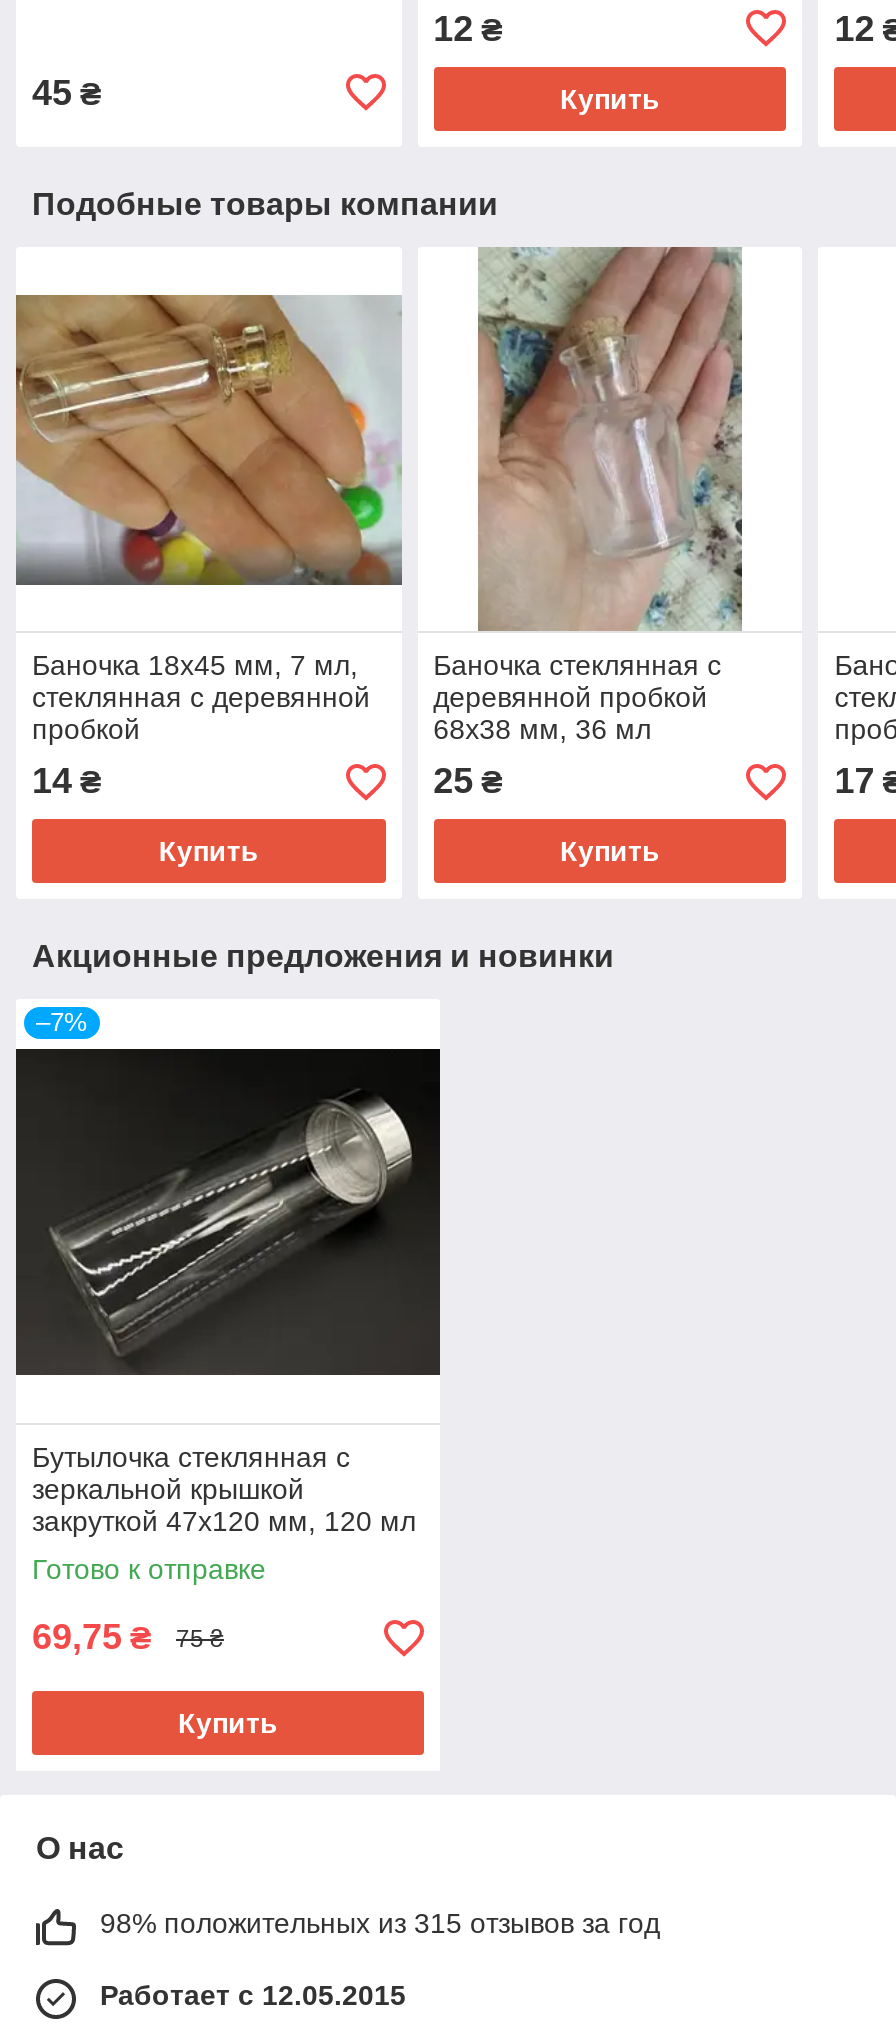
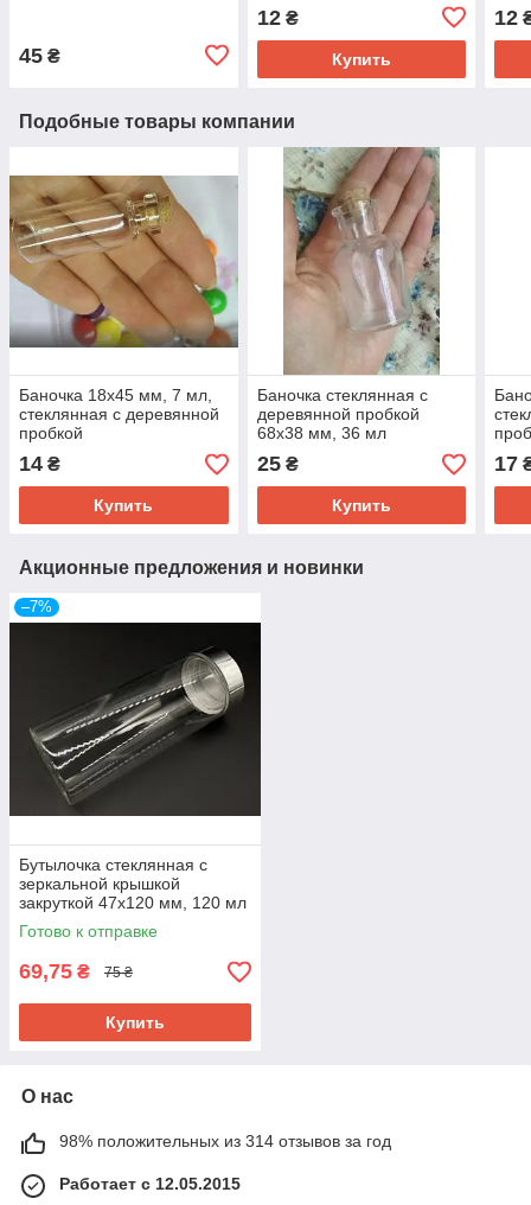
- 98% положительных из 315 отзывов за год
+ 98% положительных из 314 отзывов за год
